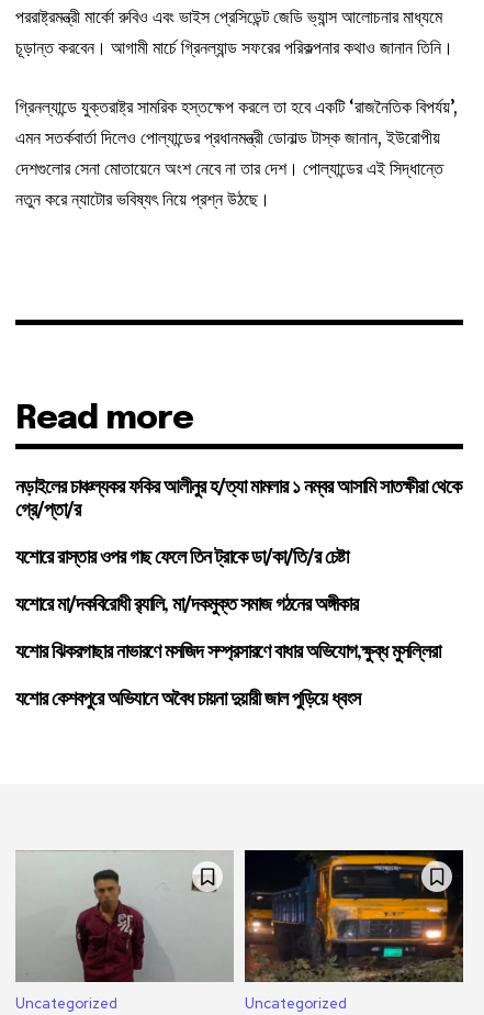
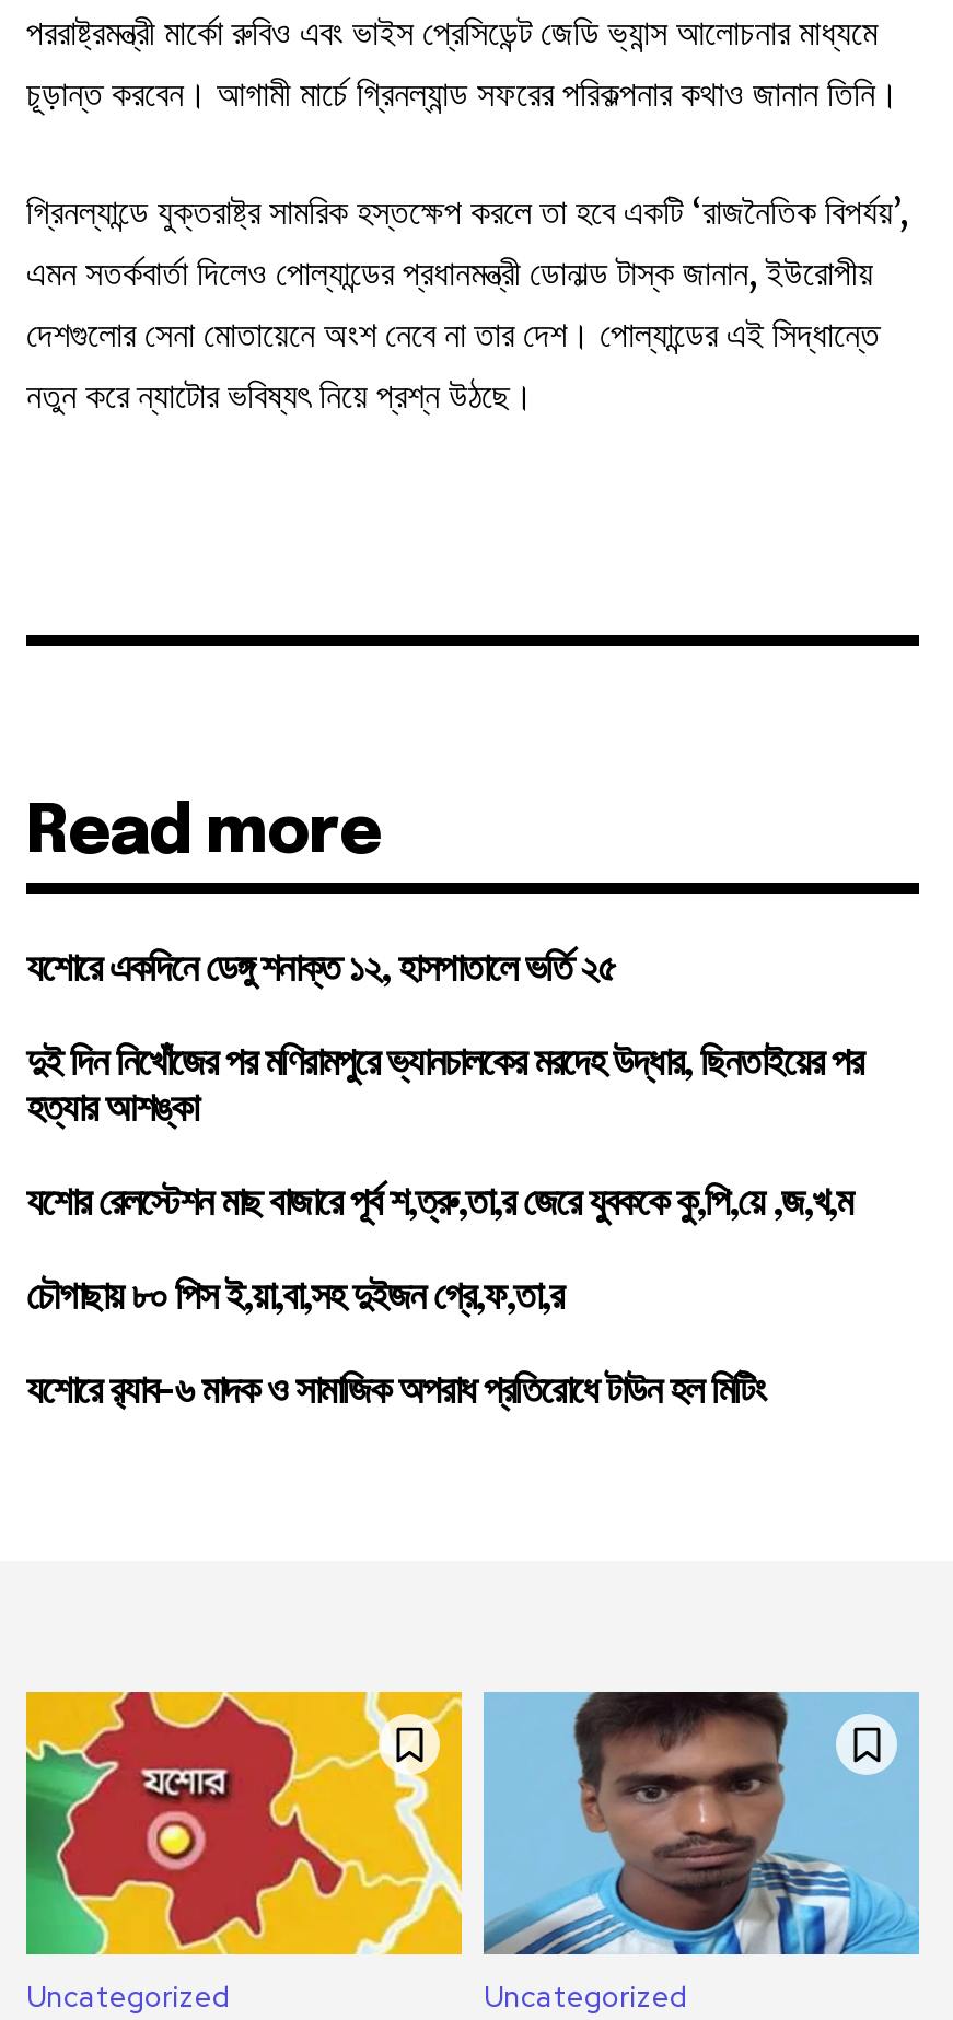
- নড়াইলের চাঞ্চল্যকর ফকির আলীনুর হ/ত্যা মামলার ১ নম্বর আসামি সাতক্ষীরা থেকে
- গ্রে/প্তা/র
+ যশোরে একদিনে ডেঙ্গু শনাক্ত ১২, হাসপাতালে ভর্তি ২৫

- যশোরে রাস্তার ওপর গাছ ফেলে তিন ট্রাকে ডা/কা/তি/র চেষ্টা
+ দুই দিন নিখোঁজের পর মণিরামপুরে ভ্যানচালকের মরদেহ উদ্ধার, ছিনতাইয়ের পর
+ হত্যার আশঙ্কা

- যশোরে মা/দকবিরোধী র‍্যালি, মা/দকমুক্ত সমাজ গঠনের অঙ্গীকার
+ যশোর রেলস্টেশন মাছ বাজারে পূর্ব শ,ত্রু,তা,র জেরে যুবককে কু,পি,য়ে ,জ,খ,ম

- যশোর ঝিকরগাছার নাভারণে মসজিদ সম্প্রসারণে বাধার অভিযোগ,ক্ষুব্ধ মুসল্লিরা
+ চৌগাছায় ৮০ পিস ই,য়া,বা,সহ দুইজন গ্রে,ফ,তা,র

- যশোর কেশবপুরে অভিযানে অবৈধ চায়না দুয়ারী জাল পুড়িয়ে ধ্বংস
+ যশোরে র‍্যাব-৬ মাদক ও সামাজিক অপরাধ প্রতিরোধে টাউন হল মিটিং

- [image]
+ [image]

- [image]
+ [image]
